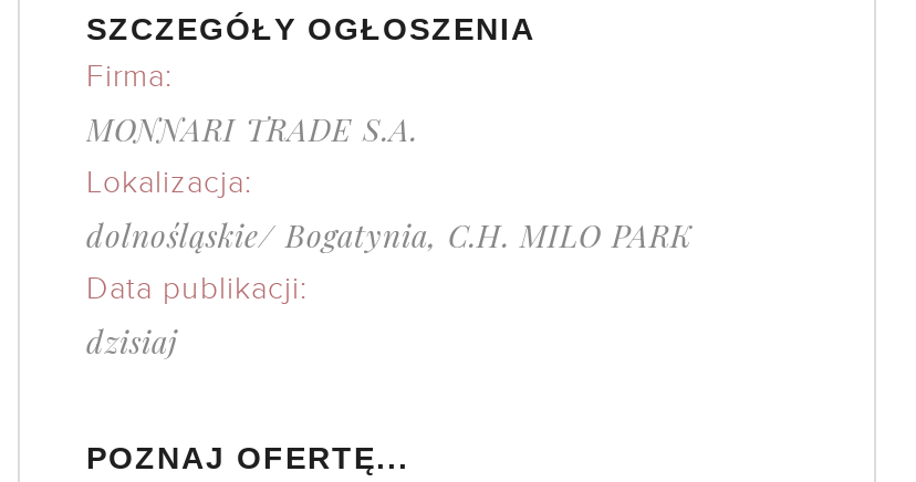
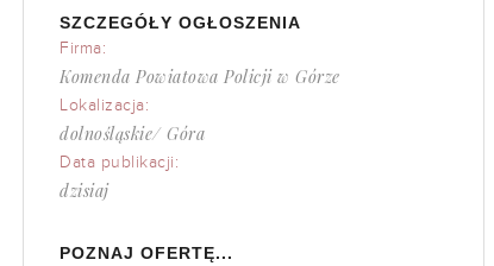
- MONNARI TRADE S.A.
+ Komenda Powiatowa Policji w Górze

- dolnośląskie/ Bogatynia, C.H. MILO PARK
+ dolnośląskie/ Góra
